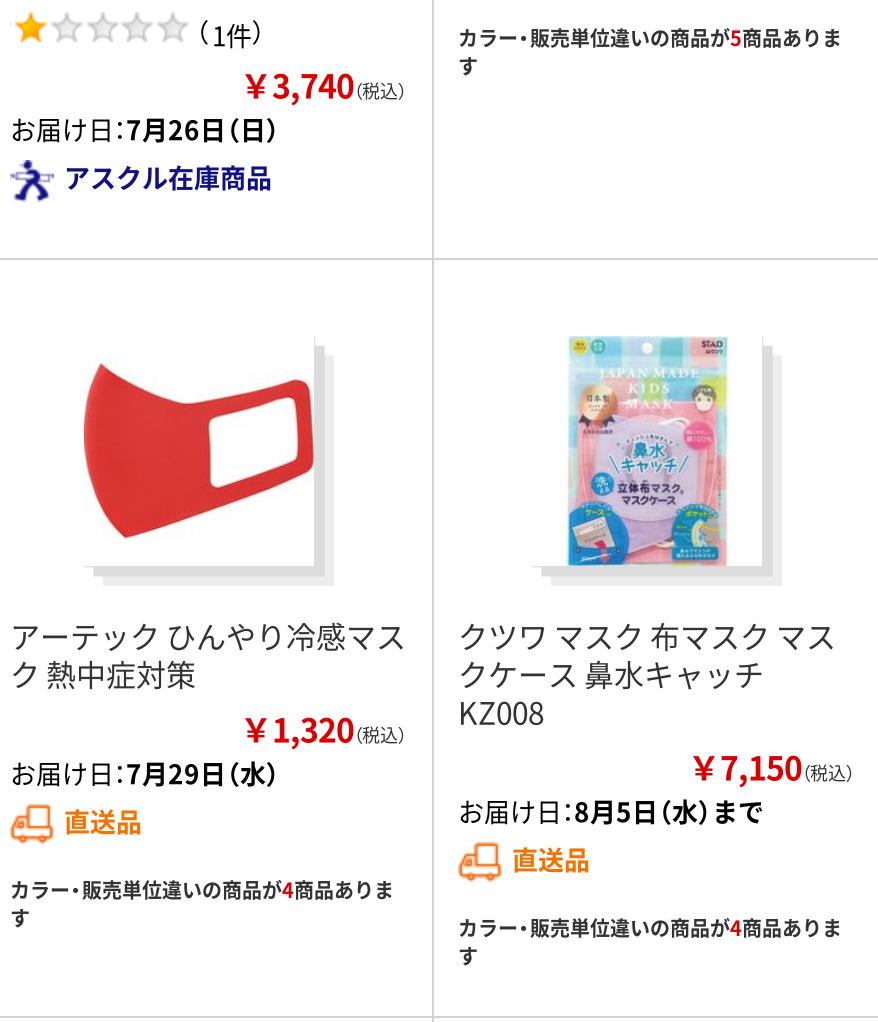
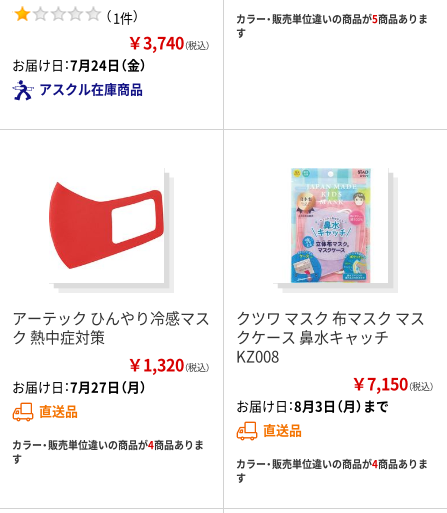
- お届け日：7月26日（日）
+ お届け日：7月24日（金）

- お届け日：7月29日（水）
+ お届け日：7月27日（月）

- お届け日：8月5日（水）まで
+ お届け日：8月3日（月）まで
